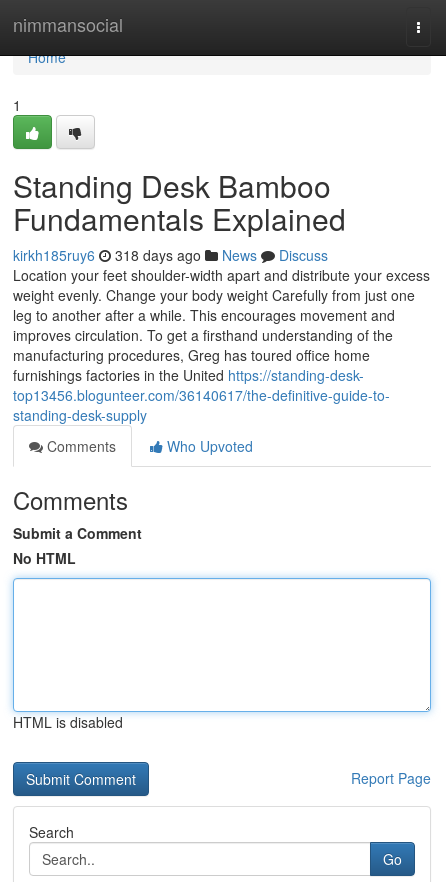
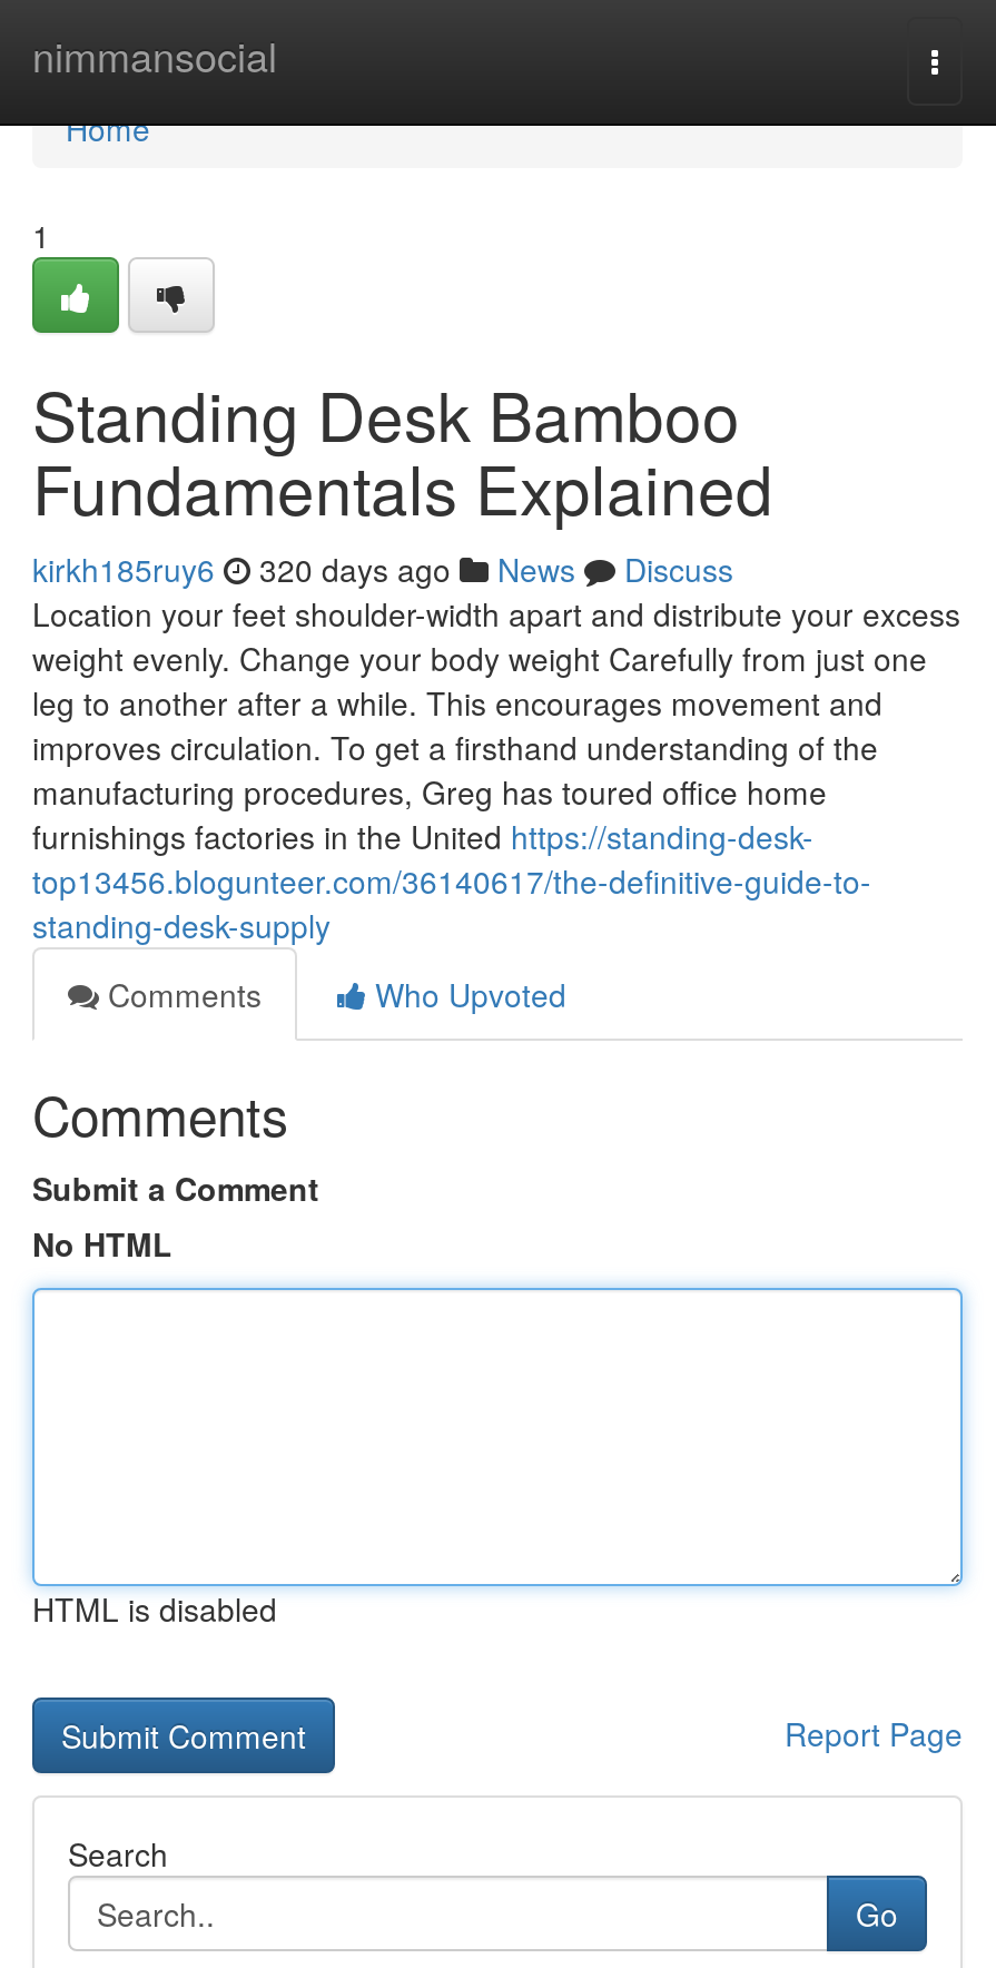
- kirkh185ruy6 318 days ago News Discuss
+ kirkh185ruy6 320 days ago News Discuss
